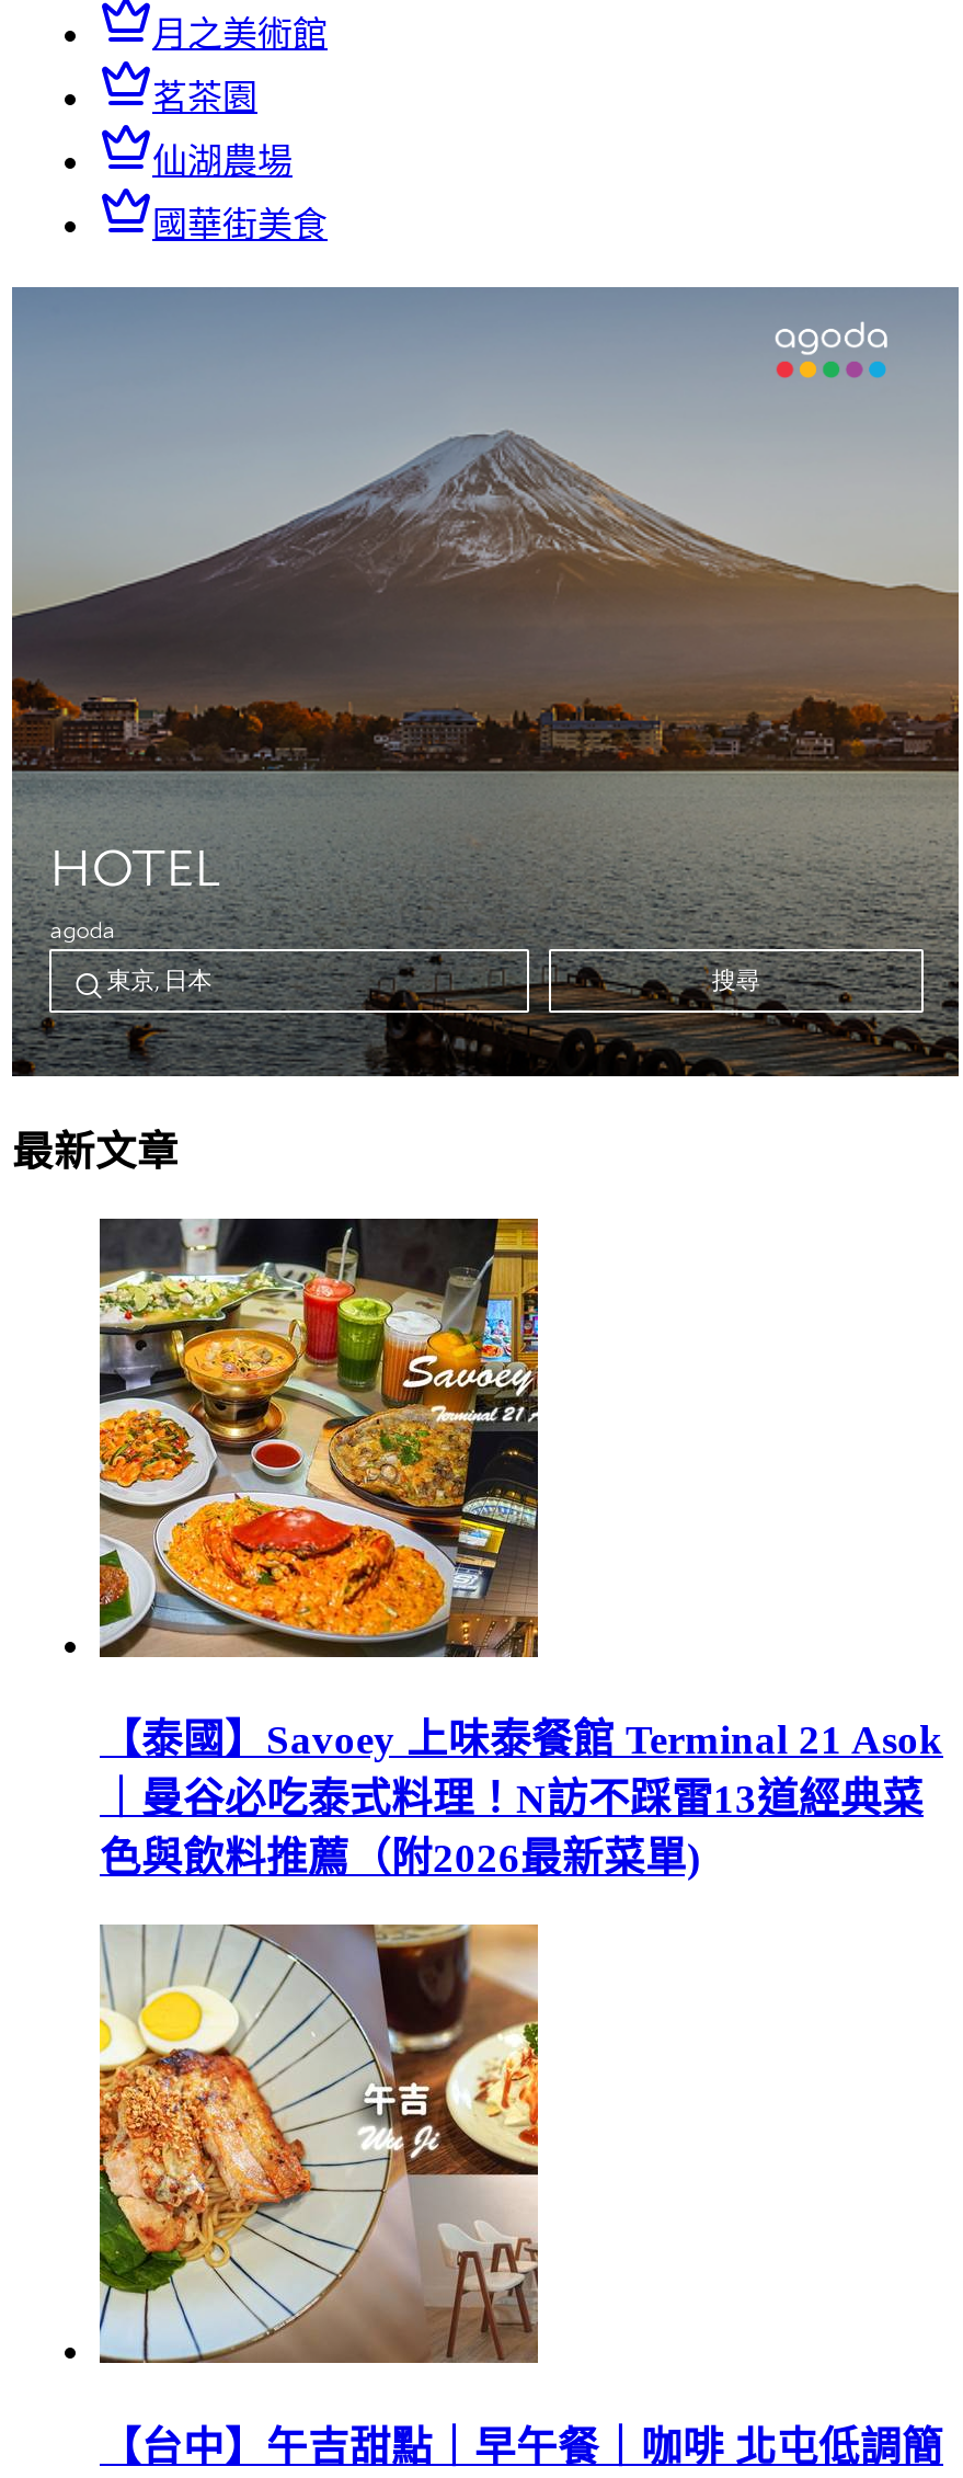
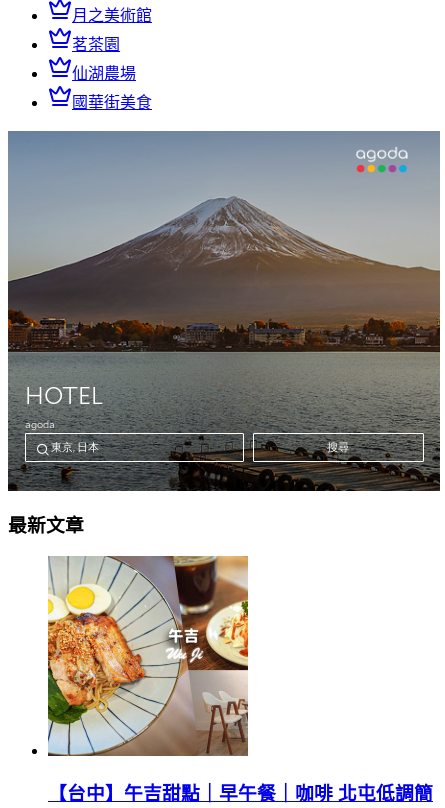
- [image]
- 【泰國】Savoey 上味泰餐館 Terminal 21 Asok
- ｜曼谷必吃泰式料理！N訪不踩雷13道經典菜
- 色與飲料推薦（附2026最新菜單)
